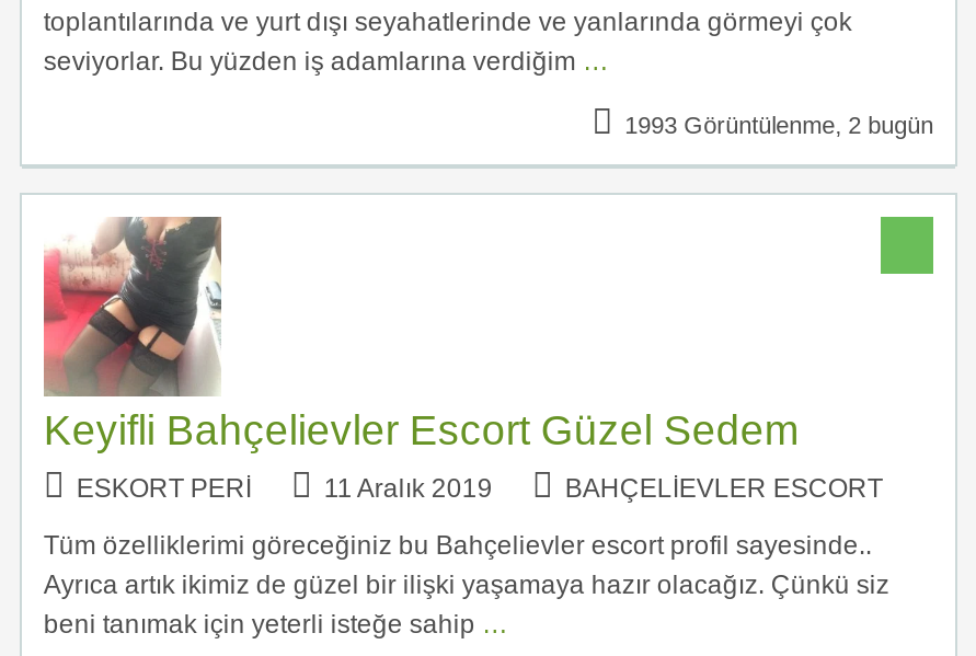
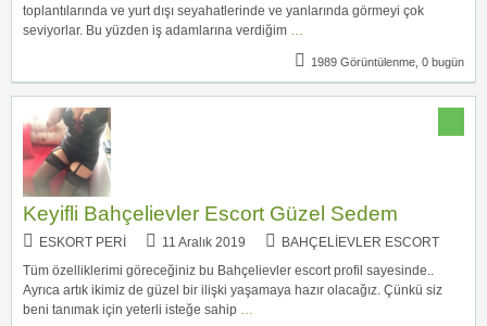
- 1993 Görüntülenme, 2 bugün
+ 1989 Görüntülenme, 0 bugün
